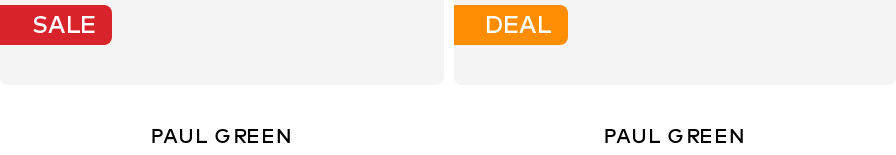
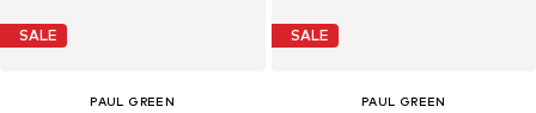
- DEAL
+ SALE
